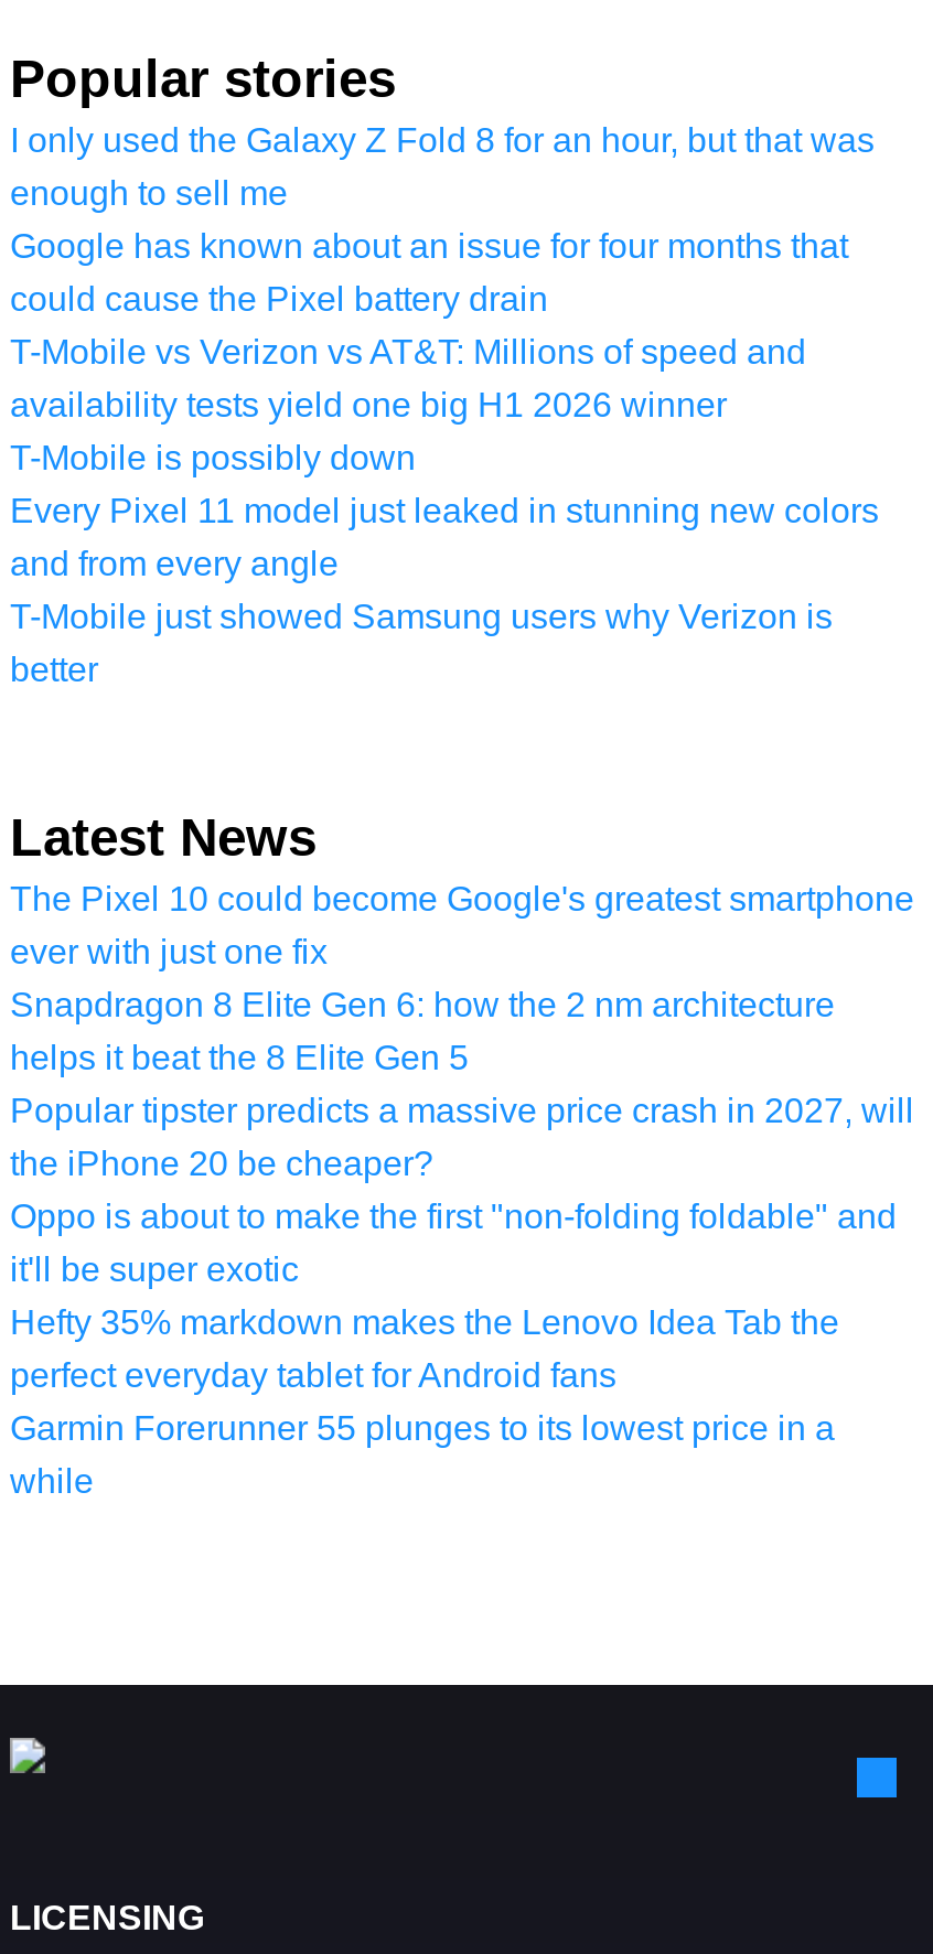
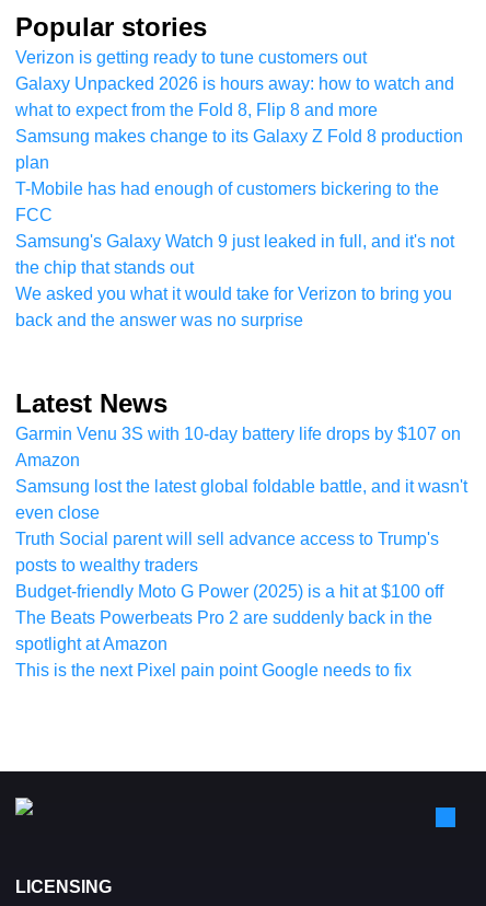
- I only used the Galaxy Z Fold 8 for an hour, but that was
- enough to sell me
- Google has known about an issue for four months that
- could cause the Pixel battery drain
- T-Mobile vs Verizon vs AT&T: Millions of speed and
- availability tests yield one big H1 2026 winner
- T-Mobile is possibly down
- Every Pixel 11 model just leaked in stunning new colors
- and from every angle
- T-Mobile just showed Samsung users why Verizon is
- better
+ Verizon is getting ready to tune customers out
+ Galaxy Unpacked 2026 is hours away: how to watch and
+ what to expect from the Fold 8, Flip 8 and more
+ Samsung makes change to its Galaxy Z Fold 8 production
+ plan
+ T-Mobile has had enough of customers bickering to the
+ FCC
+ Samsung's Galaxy Watch 9 just leaked in full, and it's not
+ the chip that stands out
+ We asked you what it would take for Verizon to bring you
+ back and the answer was no surprise

- The Pixel 10 could become Google's greatest smartphone
- ever with just one fix
- Snapdragon 8 Elite Gen 6: how the 2 nm architecture
- helps it beat the 8 Elite Gen 5
- Popular tipster predicts a massive price crash in 2027, will
- the iPhone 20 be cheaper?
- Oppo is about to make the first "non-folding foldable" and
- it'll be super exotic
- Hefty 35% markdown makes the Lenovo Idea Tab the
- perfect everyday tablet for Android fans
- Garmin Forerunner 55 plunges to its lowest price in a
- while
+ Garmin Venu 3S with 10-day battery life drops by $107 on
+ Amazon
+ Samsung lost the latest global foldable battle, and it wasn't
+ even close
+ Truth Social parent will sell advance access to Trump's
+ posts to wealthy traders
+ Budget-friendly Moto G Power (2025) is a hit at $100 off
+ The Beats Powerbeats Pro 2 are suddenly back in the
+ spotlight at Amazon
+ This is the next Pixel pain point Google needs to fix
